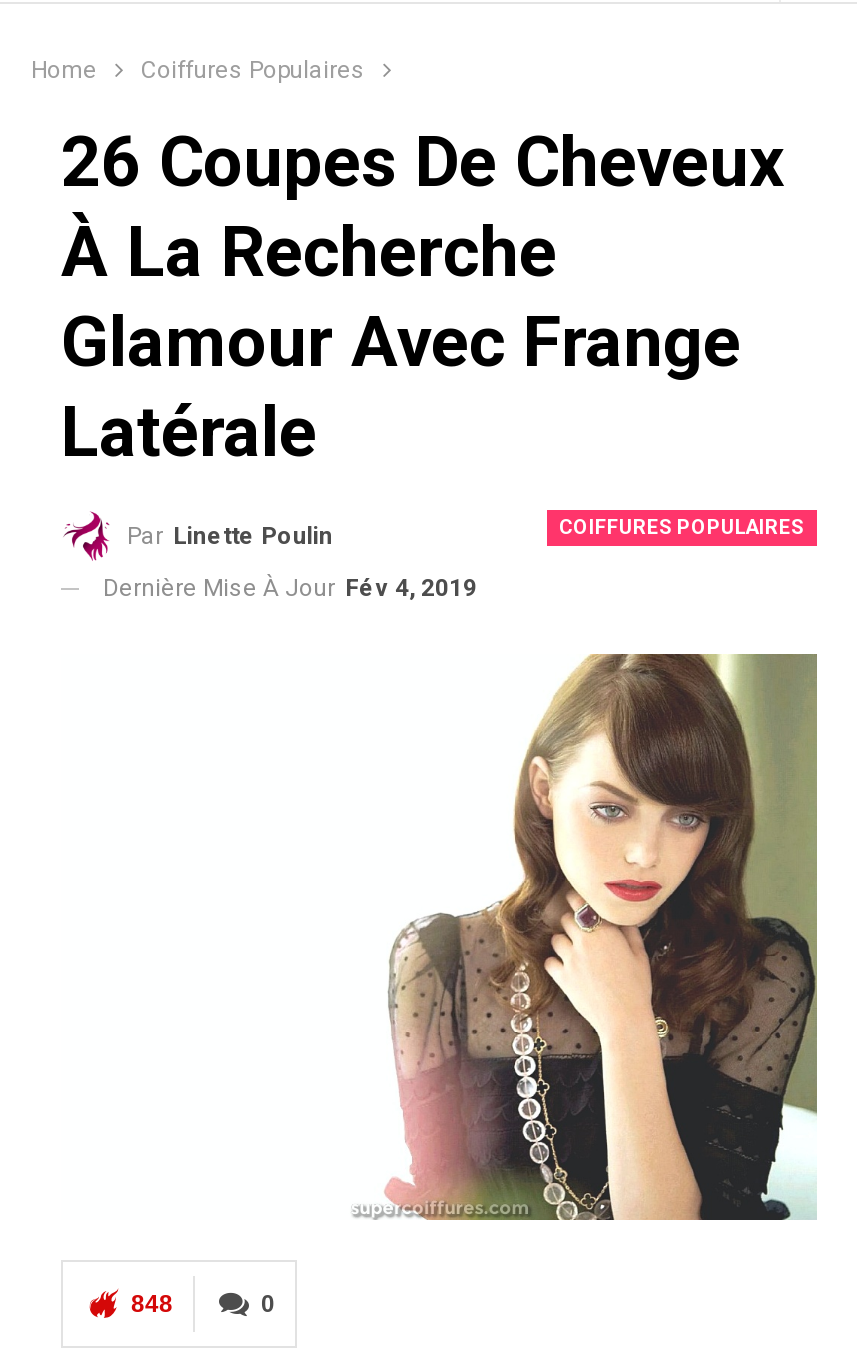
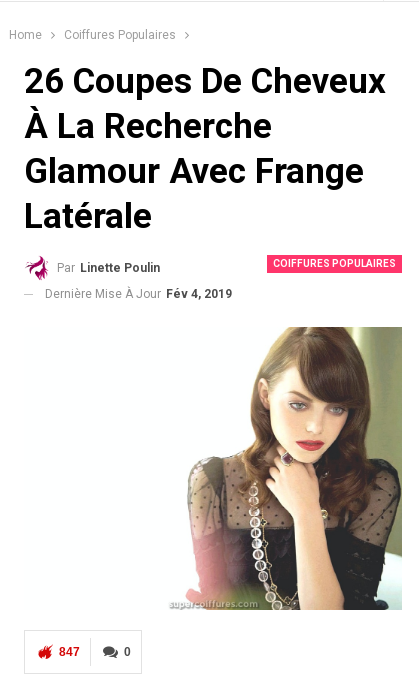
- 848
+ 847
